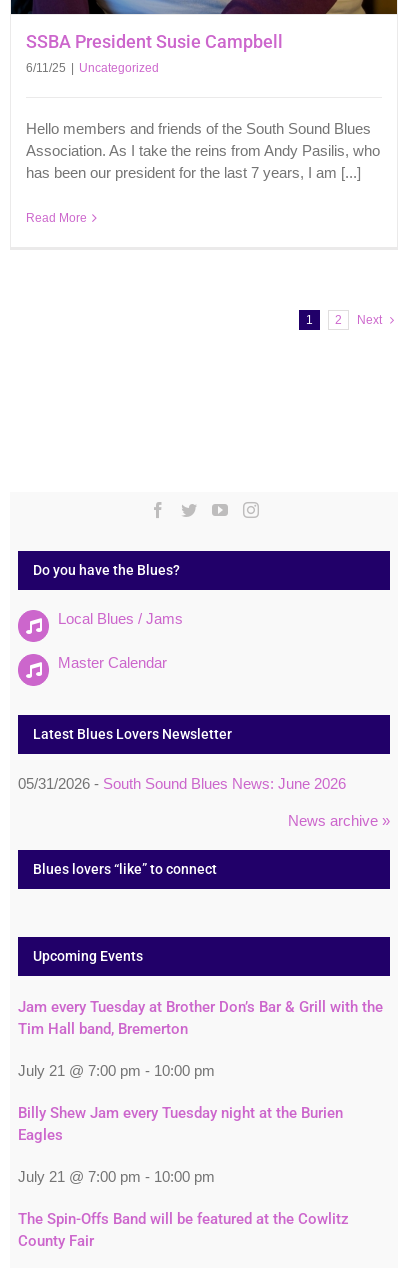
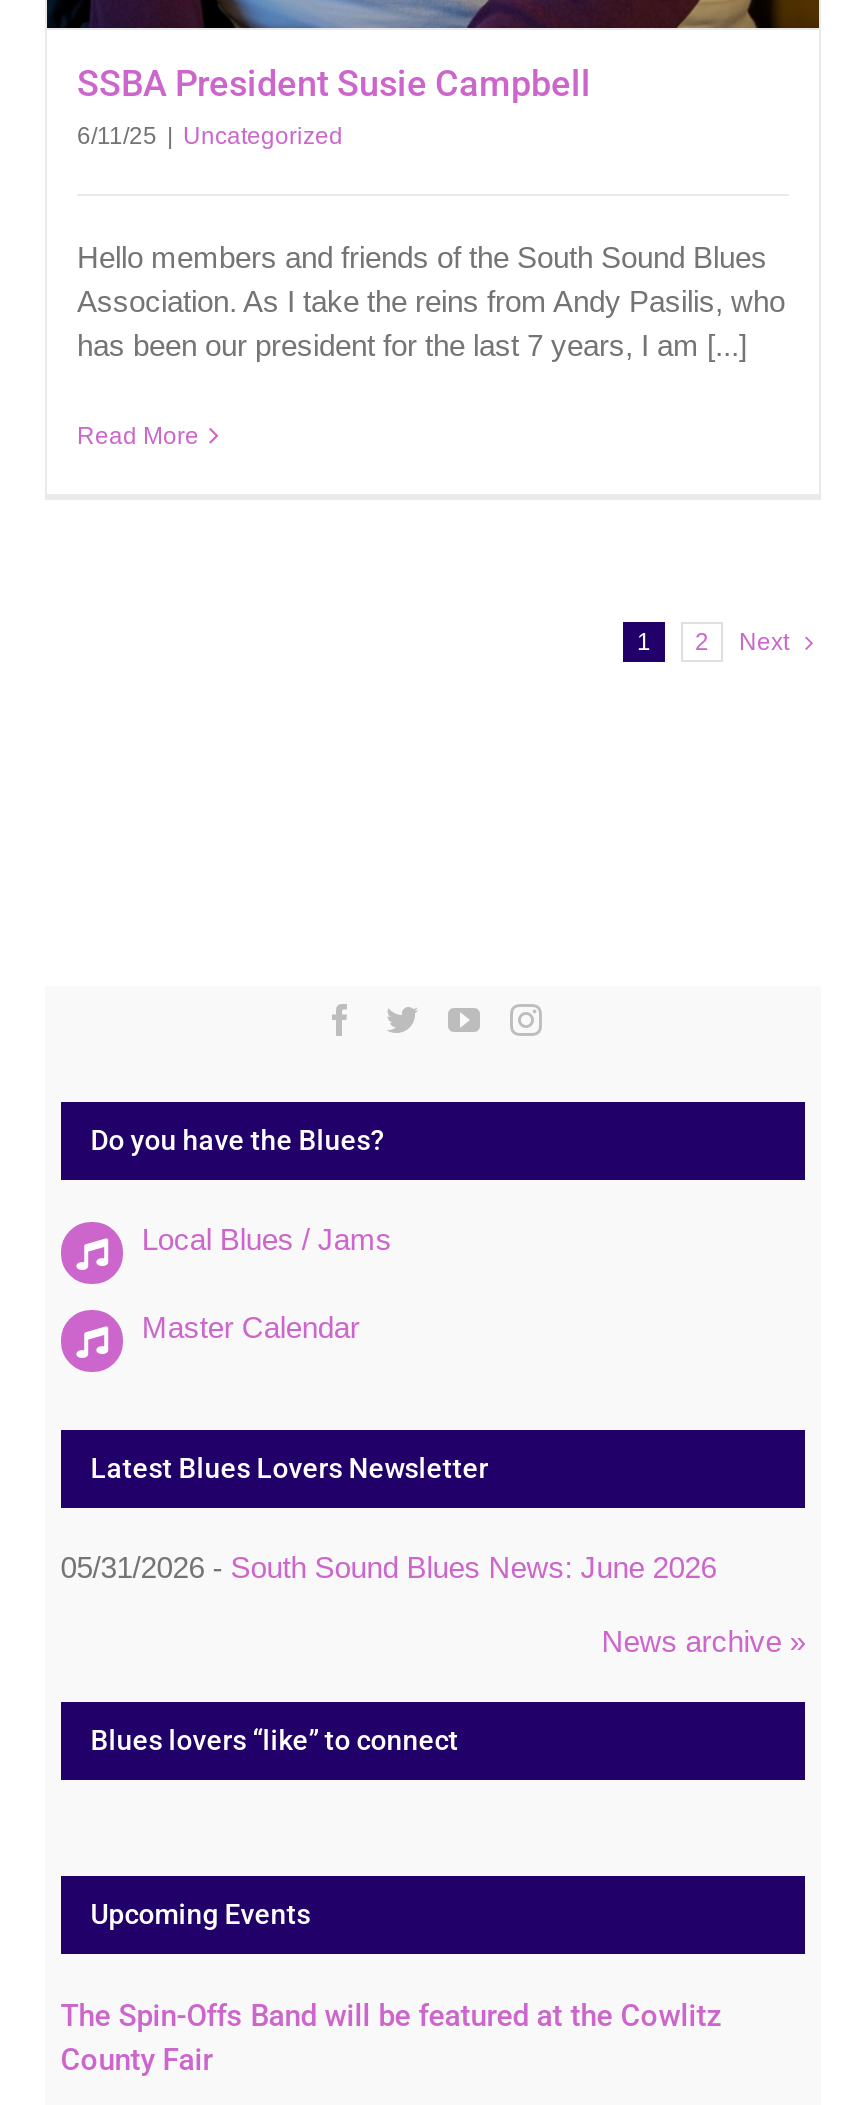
- Jam every Tuesday at Brother Don’s Bar & Grill with the
- Tim Hall band, Bremerton
- July 21 @ 7:00 pm - 10:00 pm
- Billy Shew Jam every Tuesday night at the Burien
- Eagles
- July 21 @ 7:00 pm - 10:00 pm
